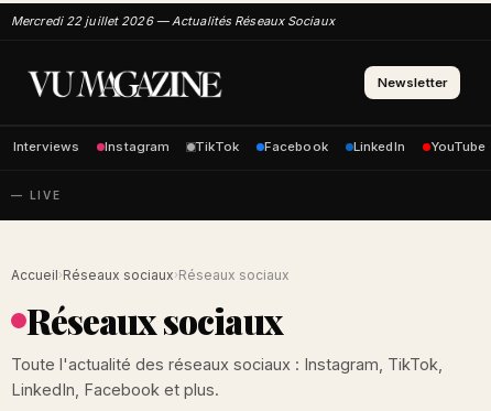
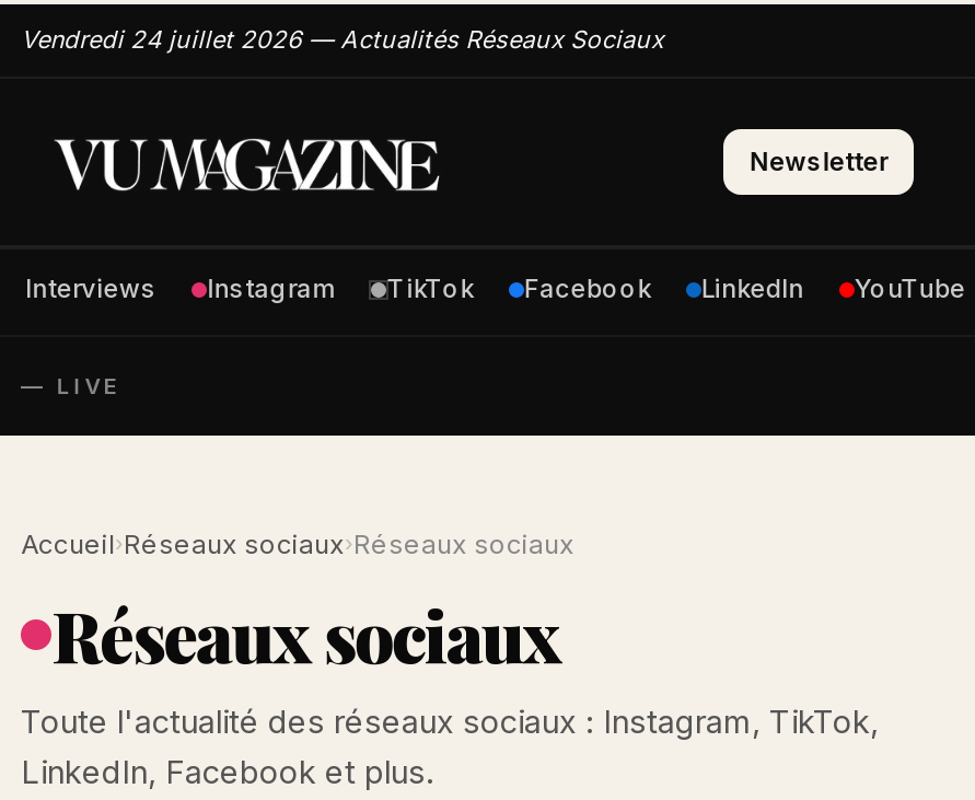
- Mercredi 22 juillet 2026 — Actualités Réseaux Sociaux
+ Vendredi 24 juillet 2026 — Actualités Réseaux Sociaux
